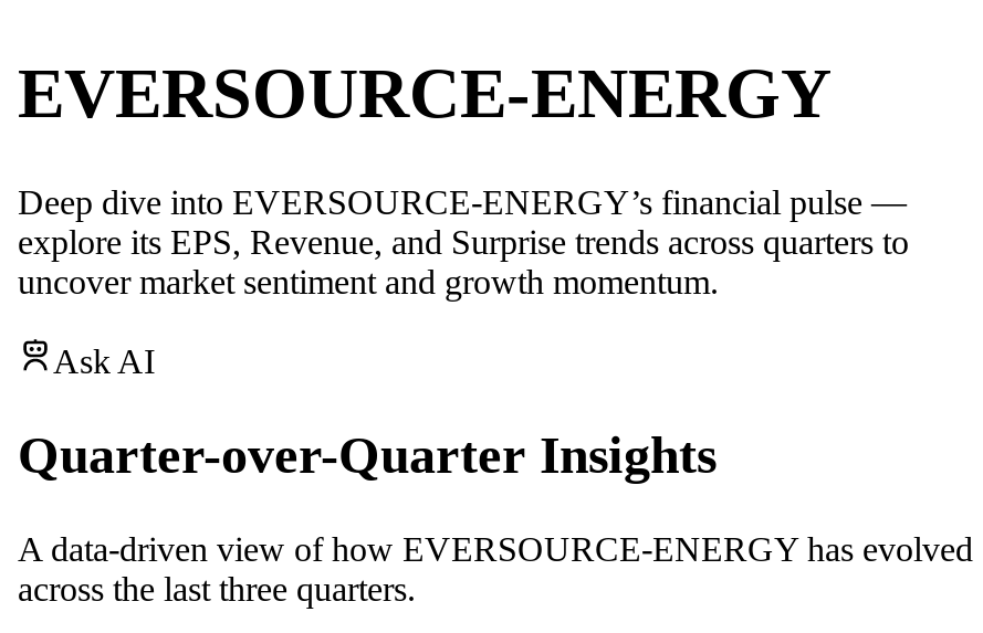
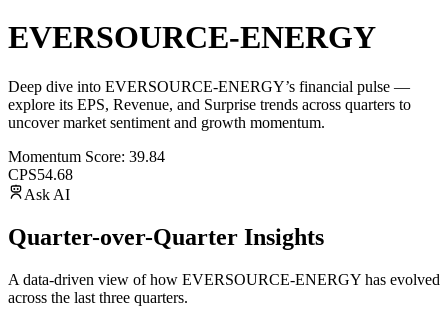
+ Momentum Score: 39.84
+ CPS54.68
